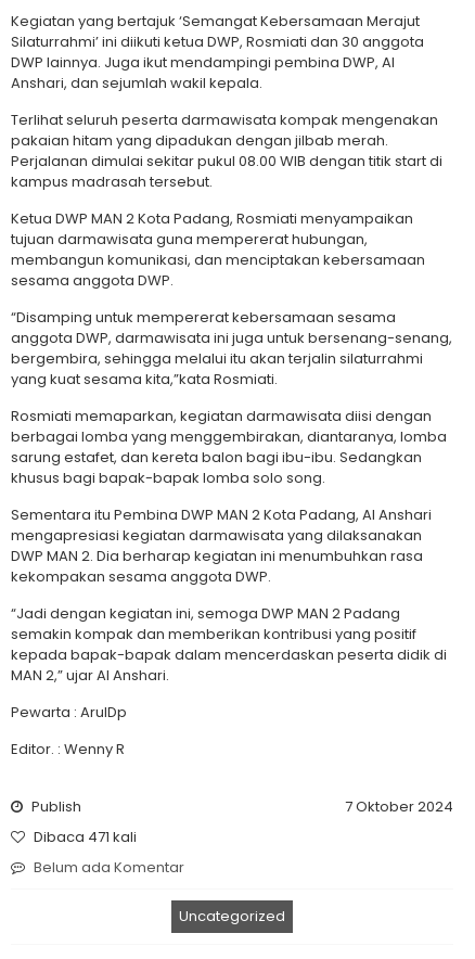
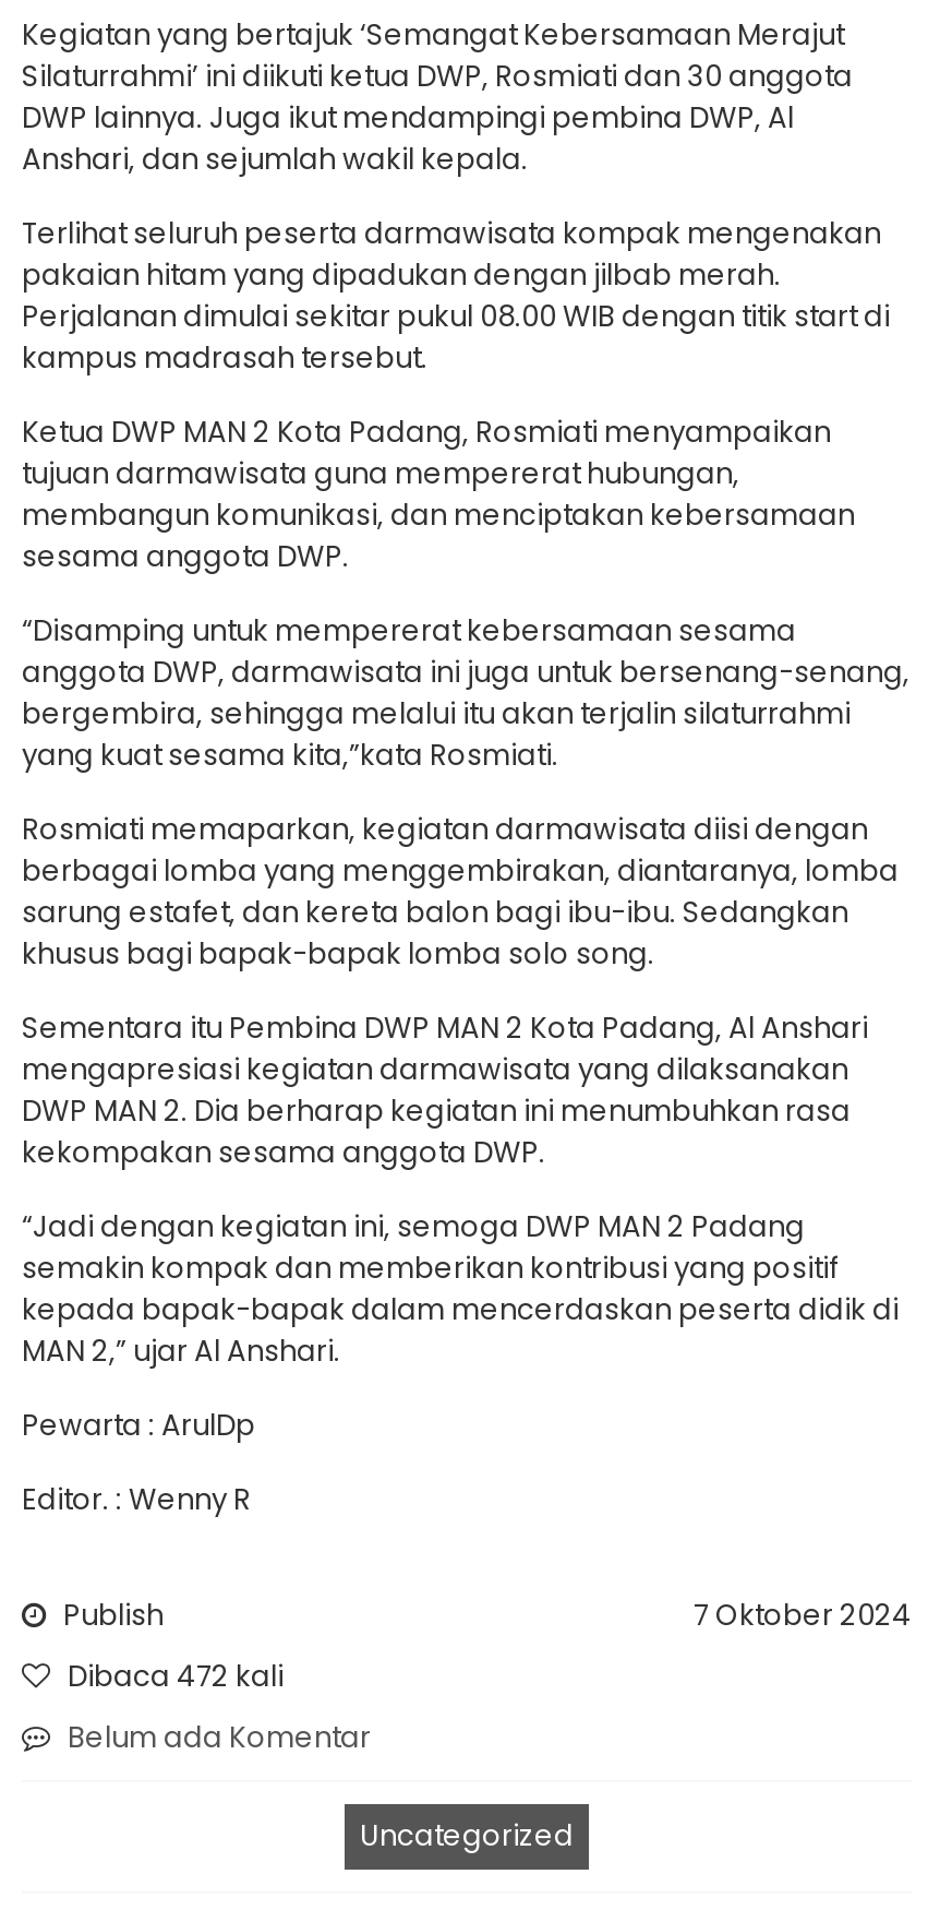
- Dibaca 471 kali
+ Dibaca 472 kali
